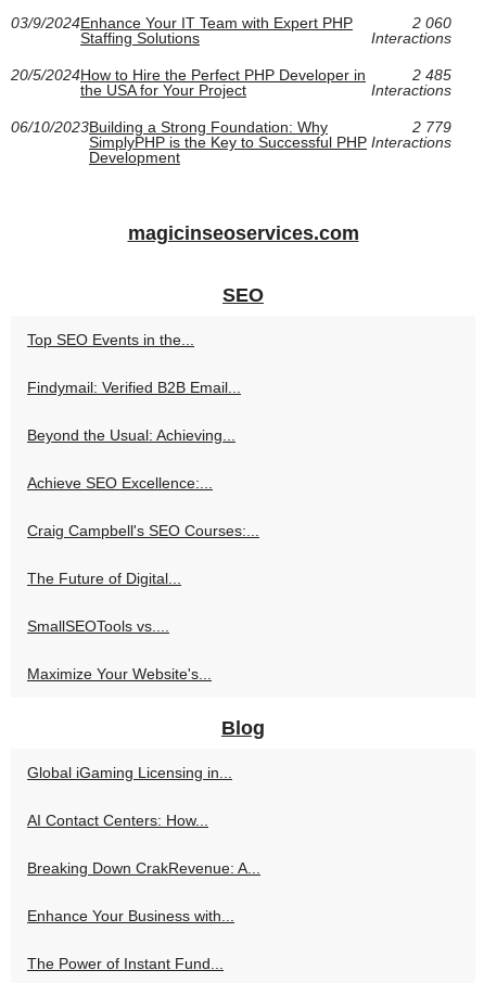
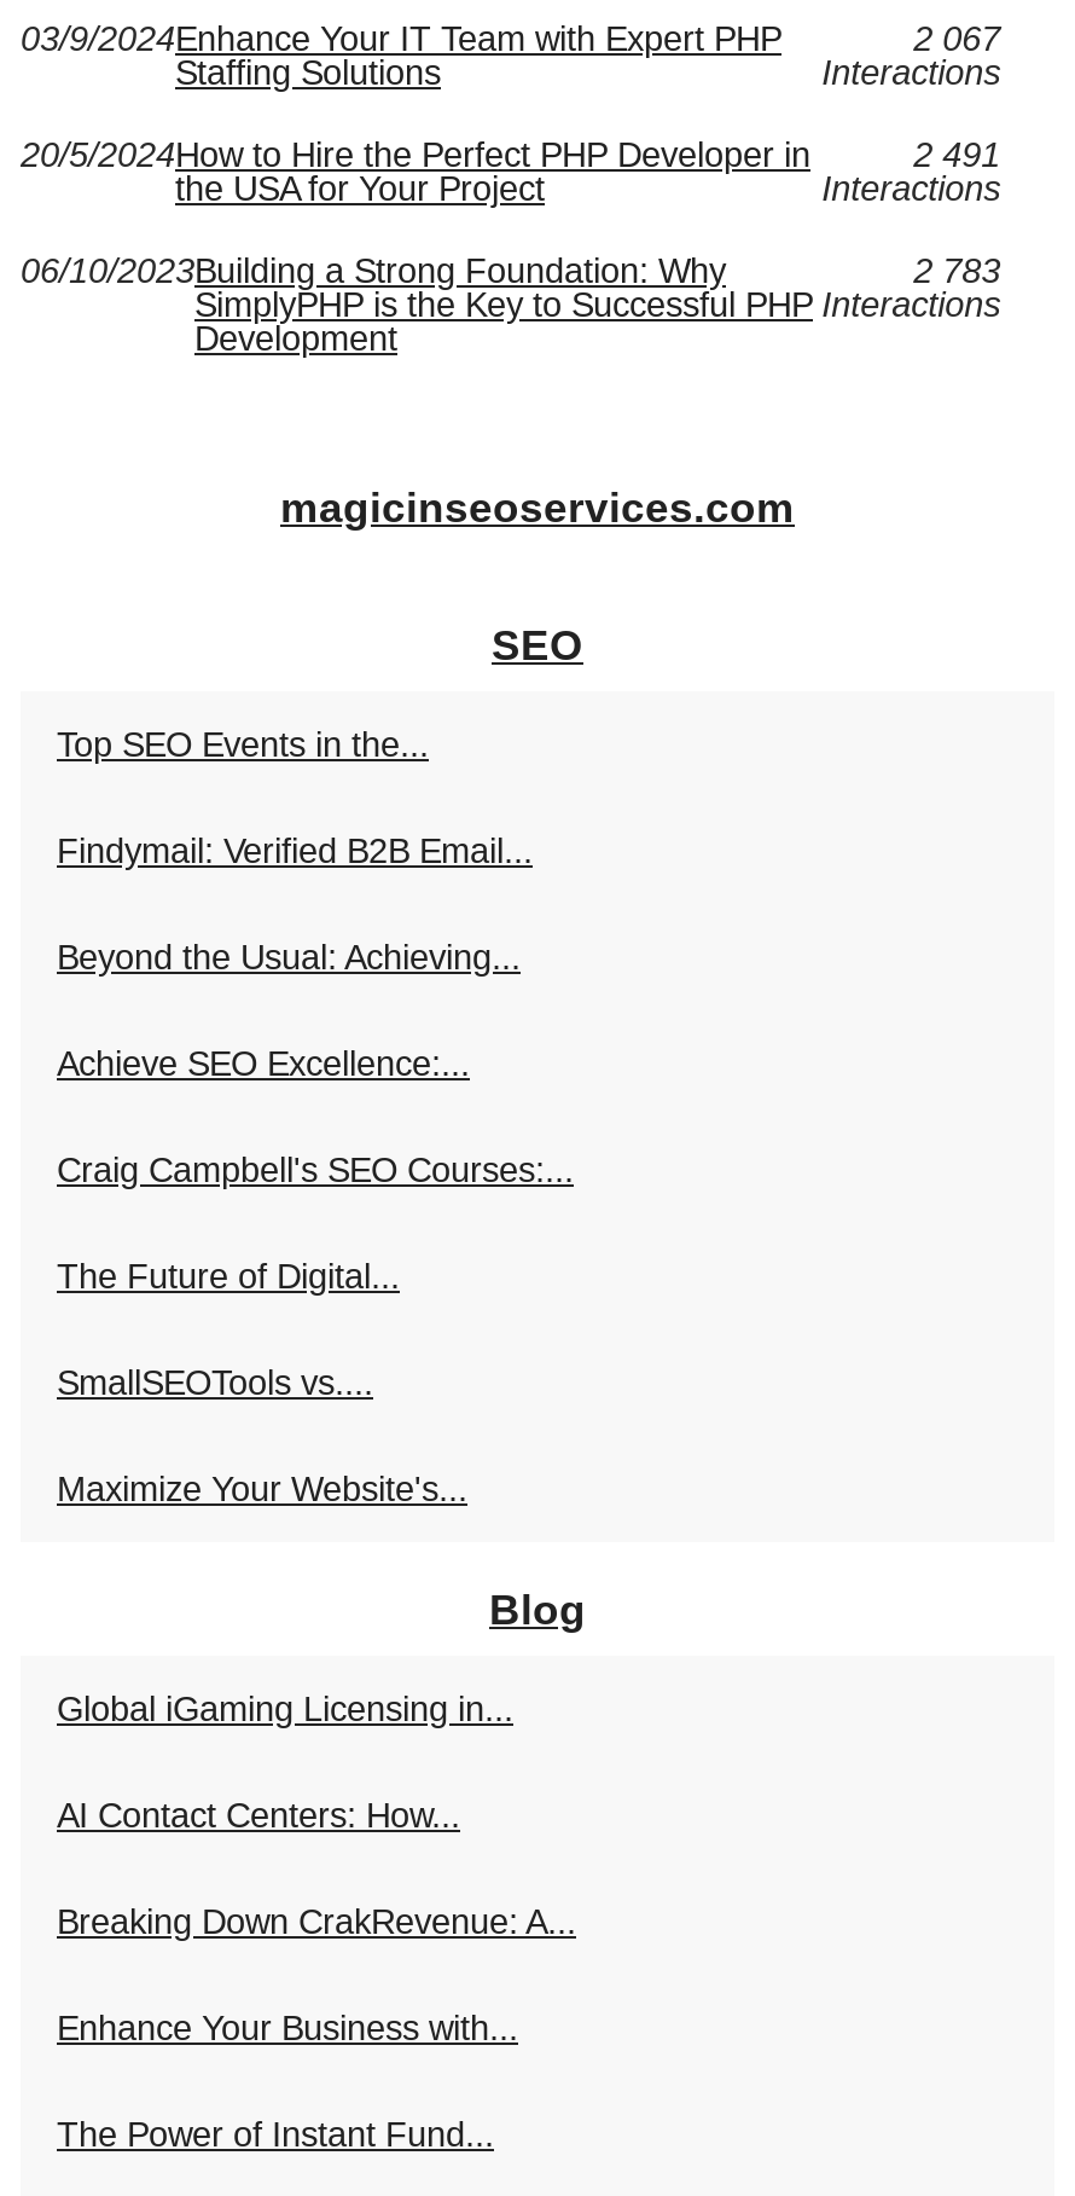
- 2 060
+ 2 067

- 2 485
+ 2 491

- 2 779
+ 2 783
